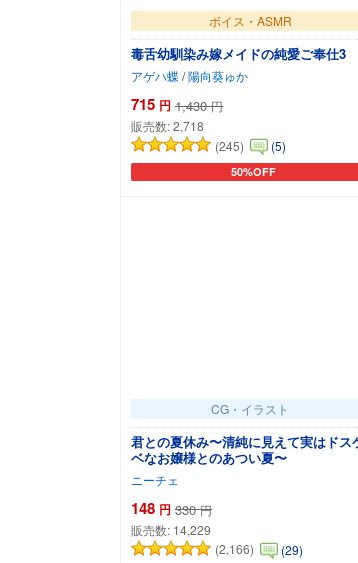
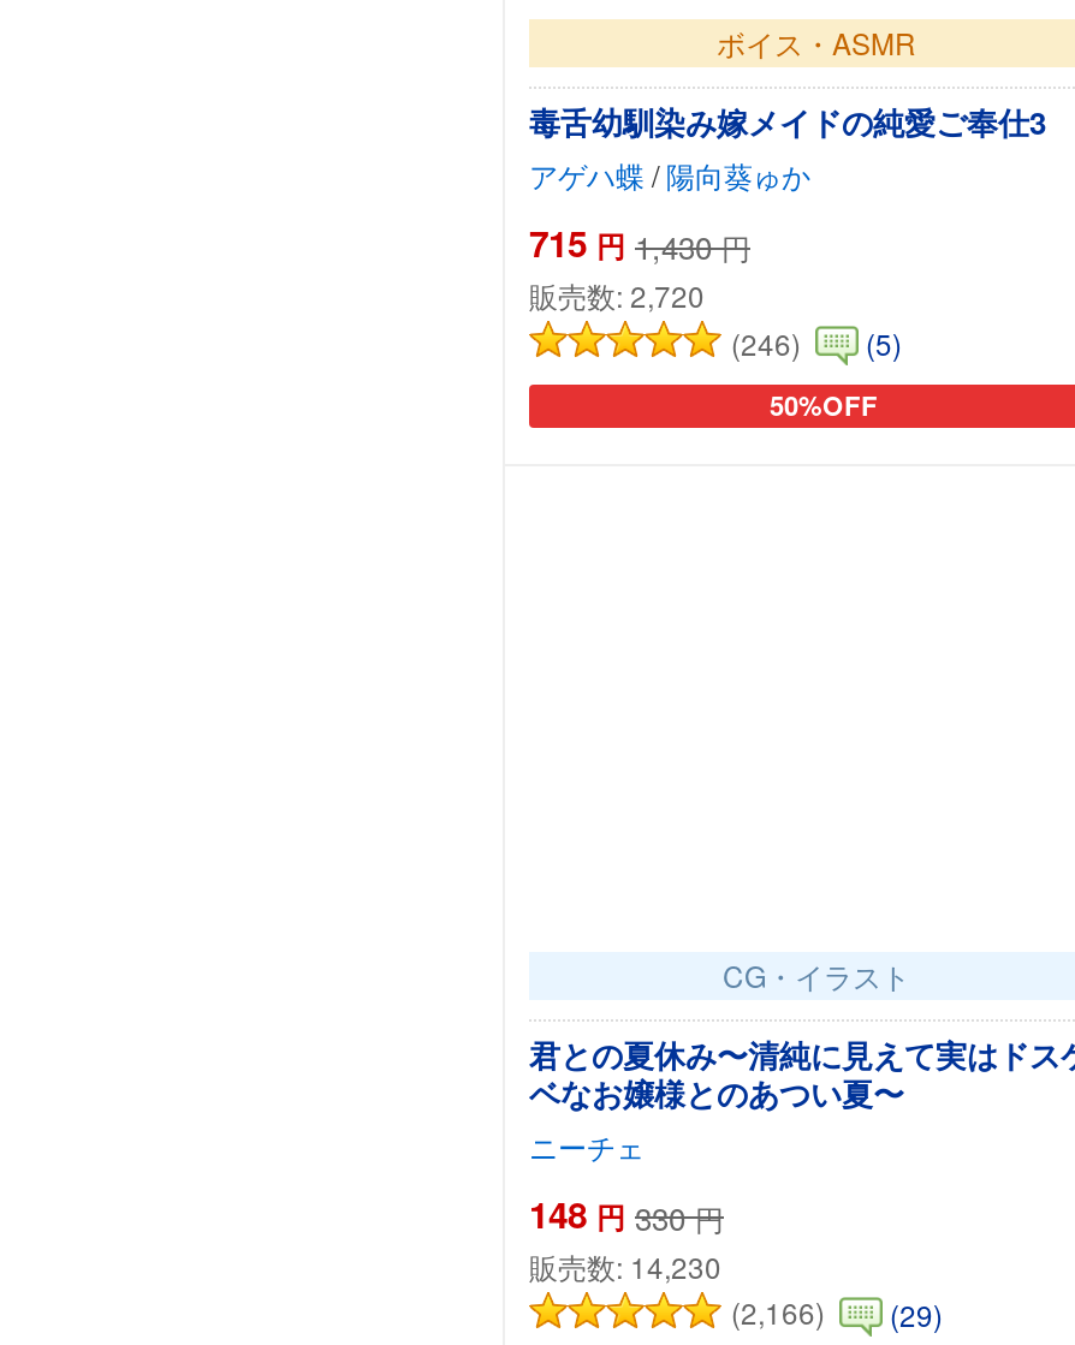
- 販売数: 2,718
+ 販売数: 2,720

- (245) (5)
+ (246) (5)

- 販売数: 14,229
+ 販売数: 14,230
